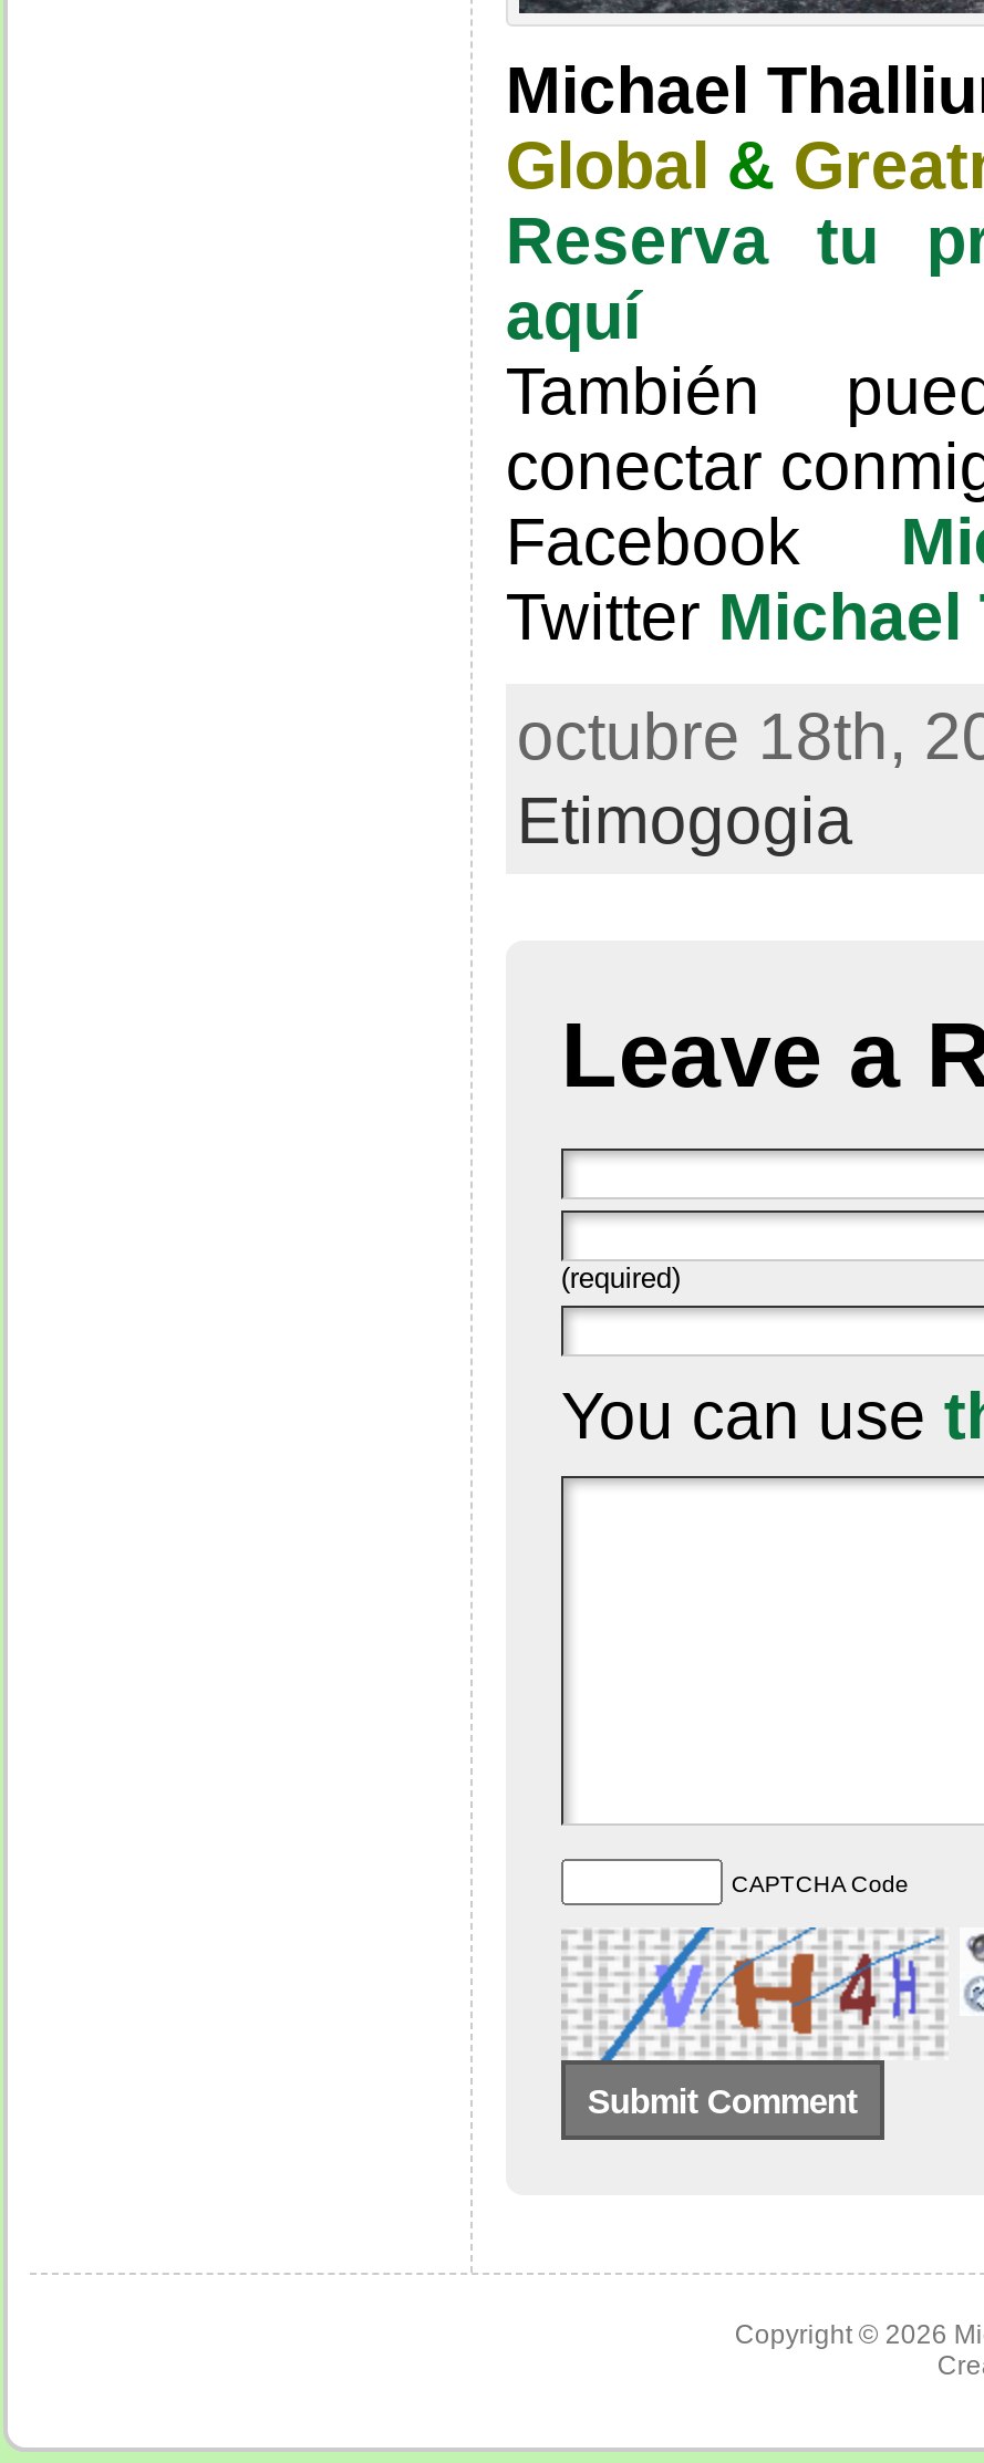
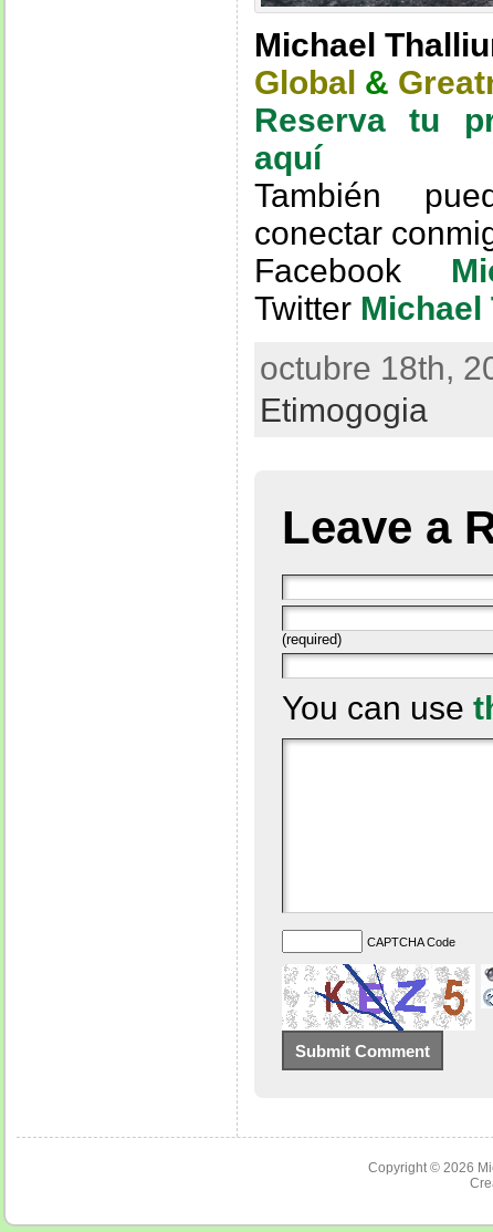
- [image]
+ [image]
